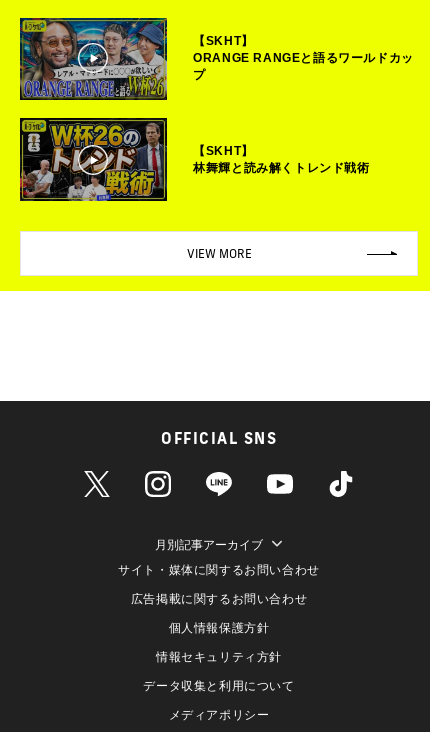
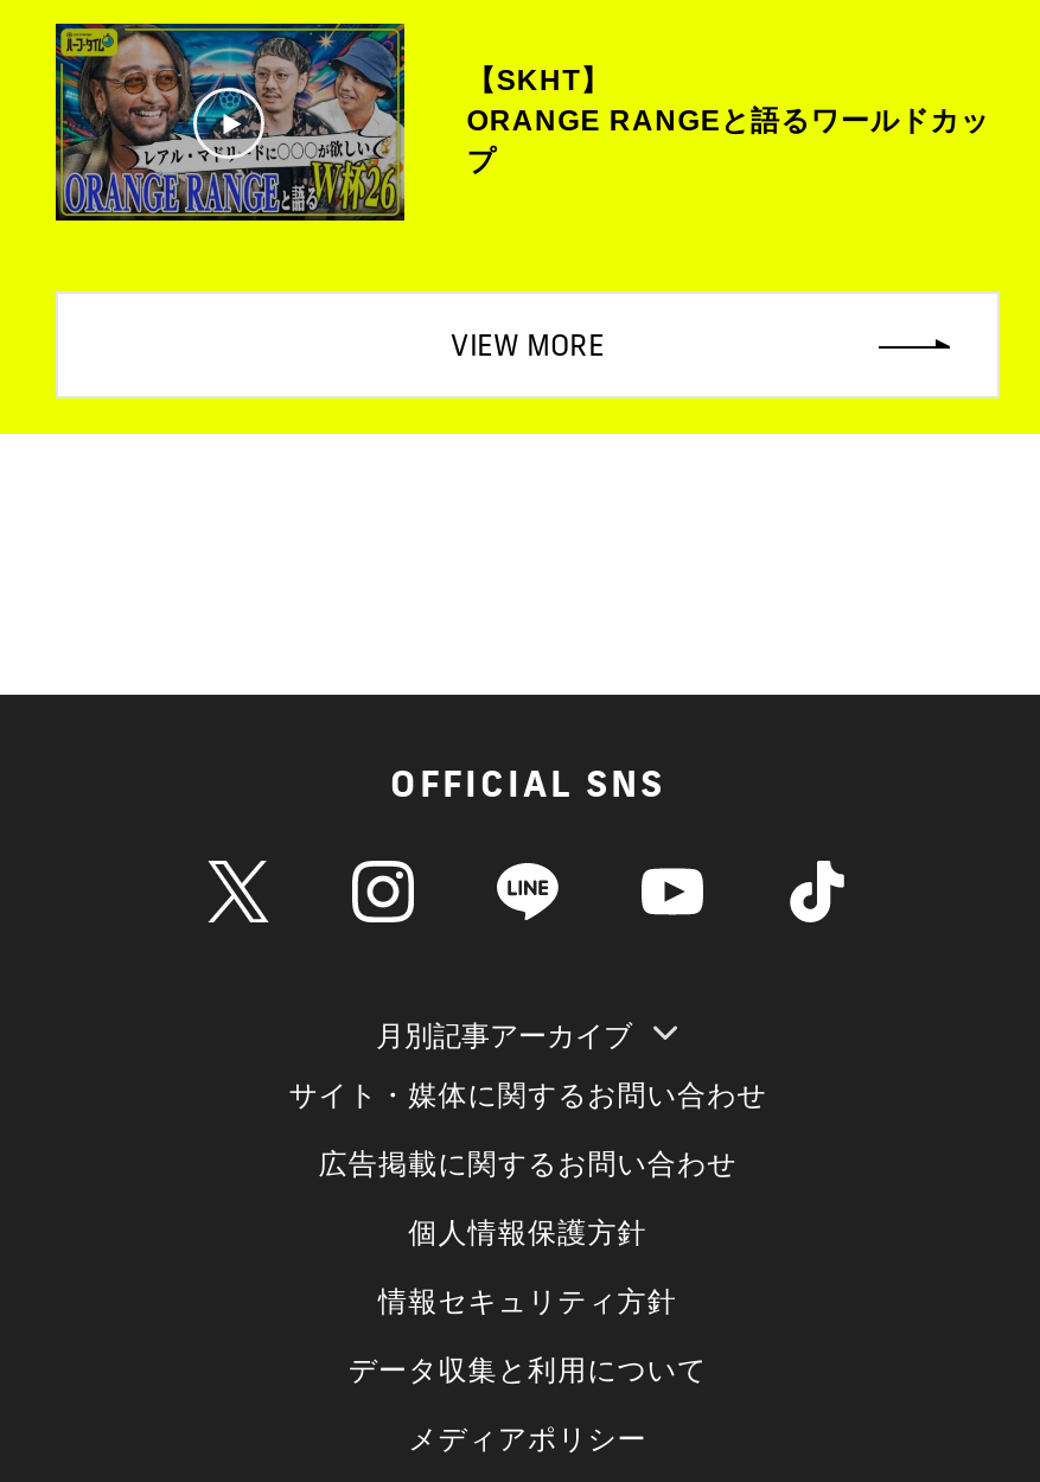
- [image]
- 【SKHT】
- 林舞輝と読み解くトレンド戦術
